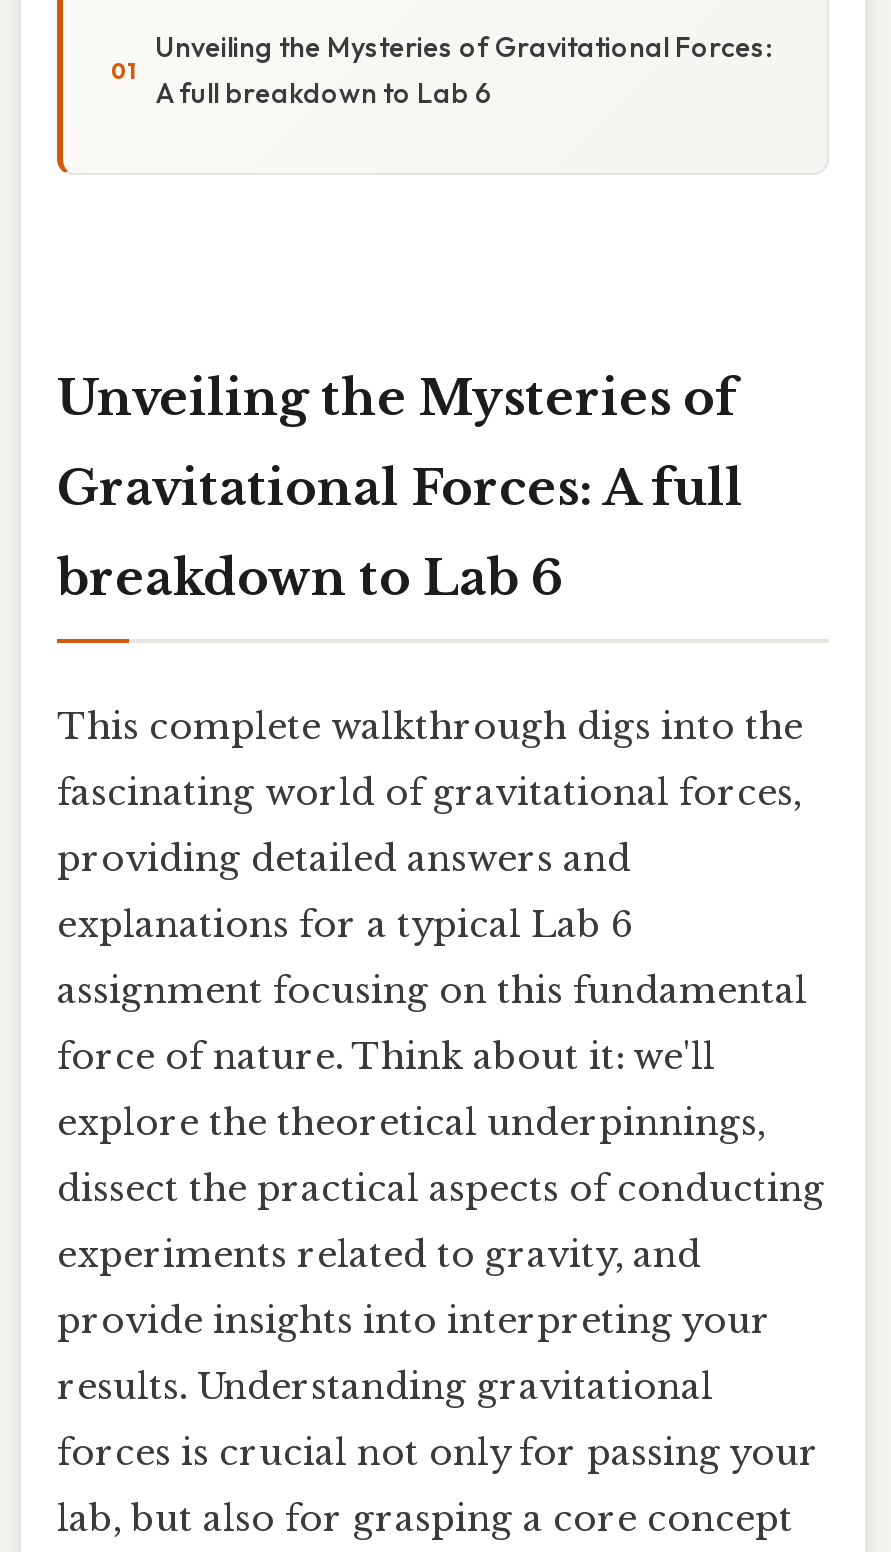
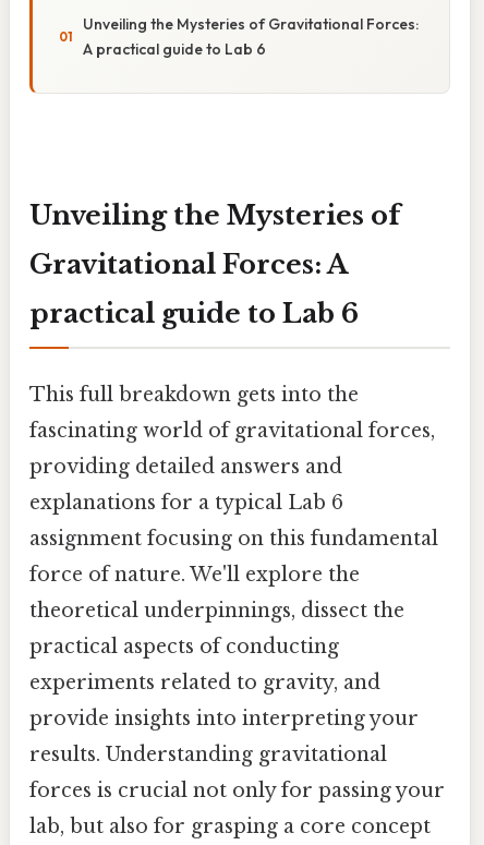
- A full breakdown to Lab 6
+ A practical guide to Lab 6

- Gravitational Forces: A full
+ Gravitational Forces: A

- breakdown to Lab 6
+ practical guide to Lab 6

- This complete walkthrough digs into the
+ This full breakdown gets into the

- force of nature. Think about it: we'll
+ force of nature. We'll explore the

- explore the theoretical underpinnings,
+ theoretical underpinnings, dissect the

- dissect the practical aspects of conducting
+ practical aspects of conducting
